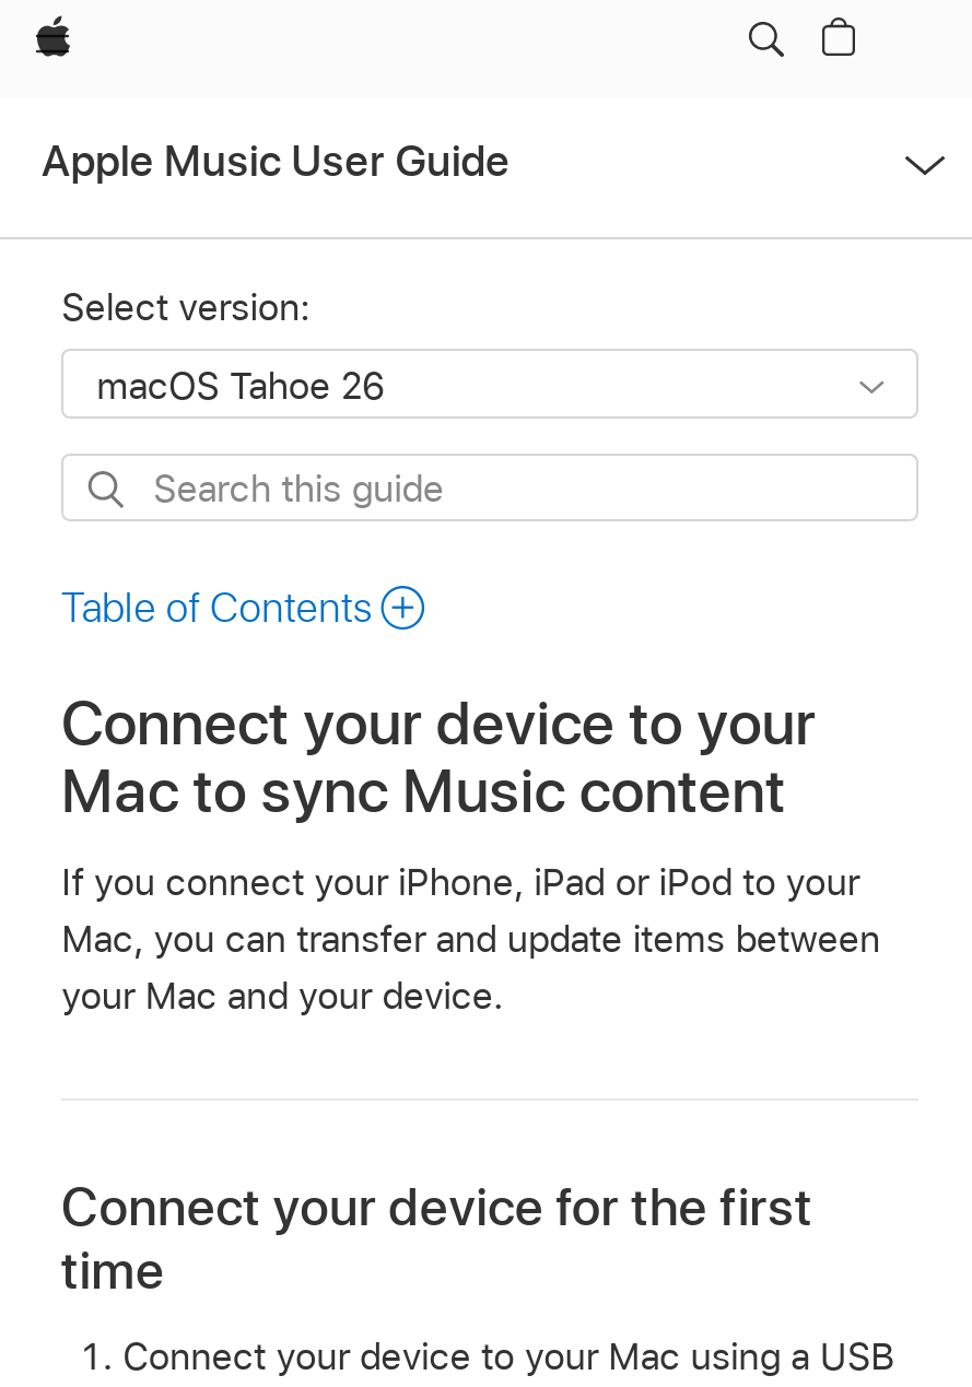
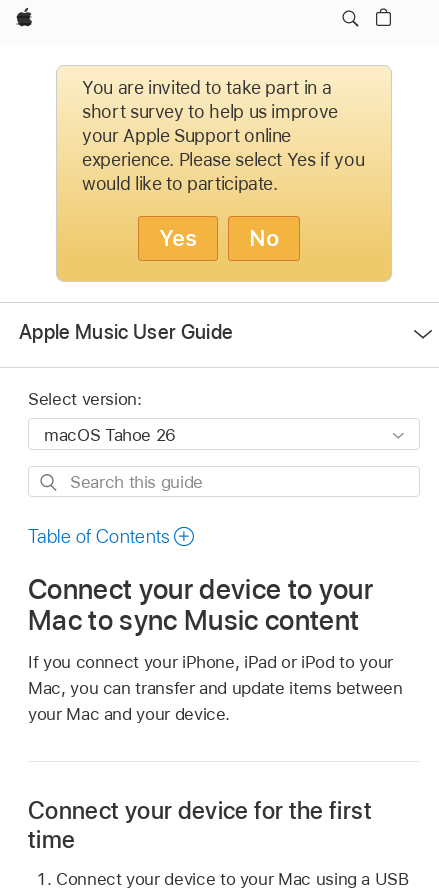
+ [image]
+ You are invited to take part in a
+ short survey to help us improve
+ your Apple Support online
+ experience. Please select Yes if you
+ would like to participate.
+ Yes
+ No
